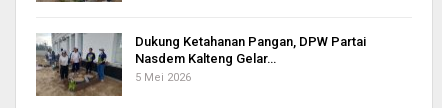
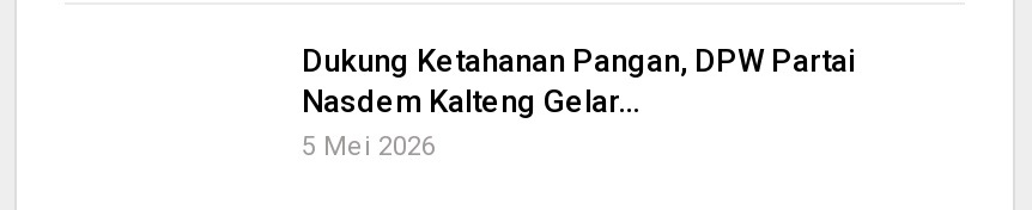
- [image]
